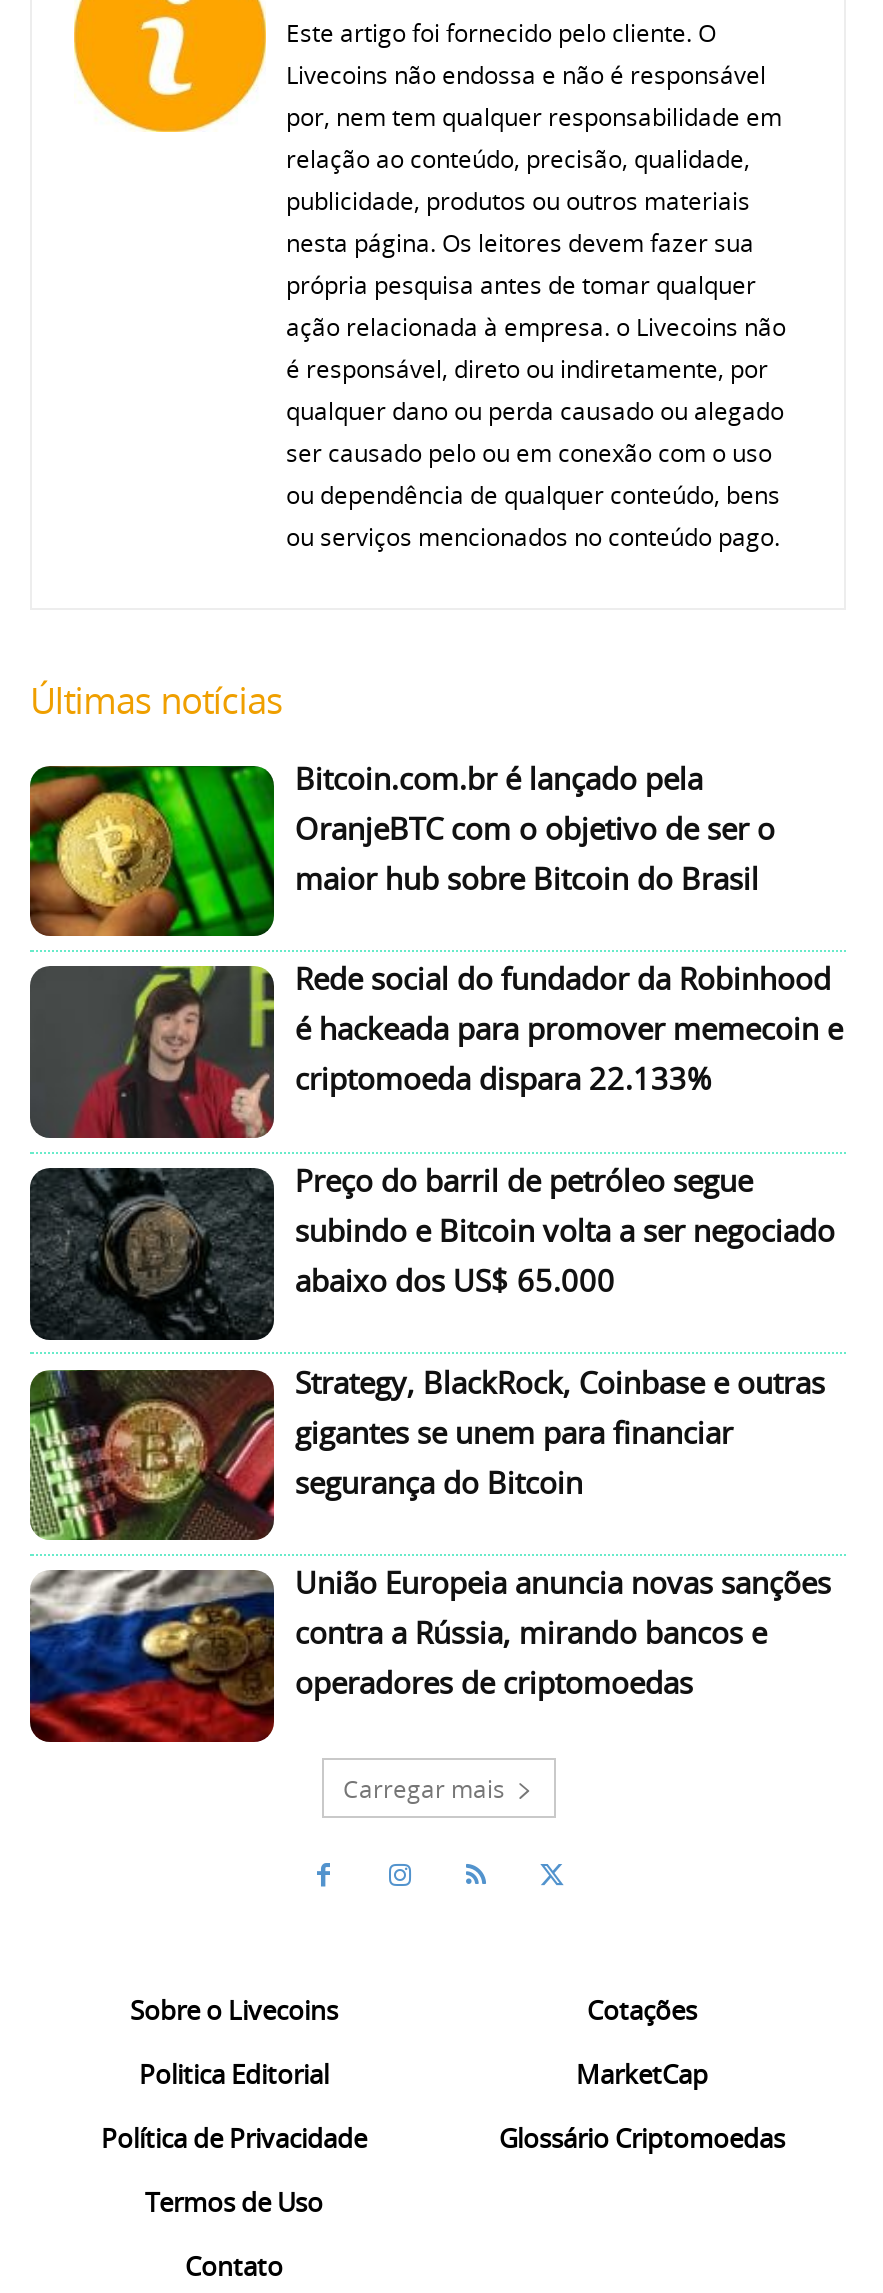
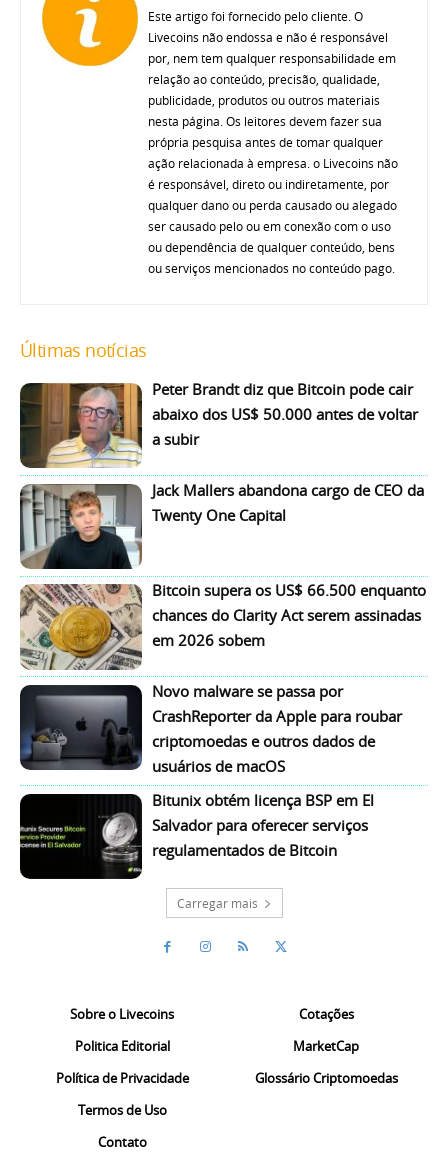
- [image]
- Bitcoin.com.br é lançado pela
- OranjeBTC com o objetivo de ser o
- maior hub sobre Bitcoin do Brasil
+ [image]
+ Peter Brandt diz que Bitcoin pode cair
+ abaixo dos US$ 50.000 antes de voltar
+ a subir

- [image]
- Rede social do fundador da Robinhood
- é hackeada para promover memecoin e
- criptomoeda dispara 22.133%
+ [image]
+ Jack Mallers abandona cargo de CEO da
+ Twenty One Capital

- [image]
- Preço do barril de petróleo segue
- subindo e Bitcoin volta a ser negociado
- abaixo dos US$ 65.000
+ [image]
+ Bitcoin supera os US$ 66.500 enquanto
+ chances do Clarity Act serem assinadas
+ em 2026 sobem

- [image]
- Strategy, BlackRock, Coinbase e outras
- gigantes se unem para financiar
- segurança do Bitcoin
+ [image]
+ Novo malware se passa por
+ CrashReporter da Apple para roubar
+ criptomoedas e outros dados de
+ usuários de macOS

- [image]
- União Europeia anuncia novas sanções
- contra a Rússia, mirando bancos e
- operadores de criptomoedas
+ [image]
+ Bitunix obtém licença BSP em El
+ Salvador para oferecer serviços
+ regulamentados de Bitcoin
